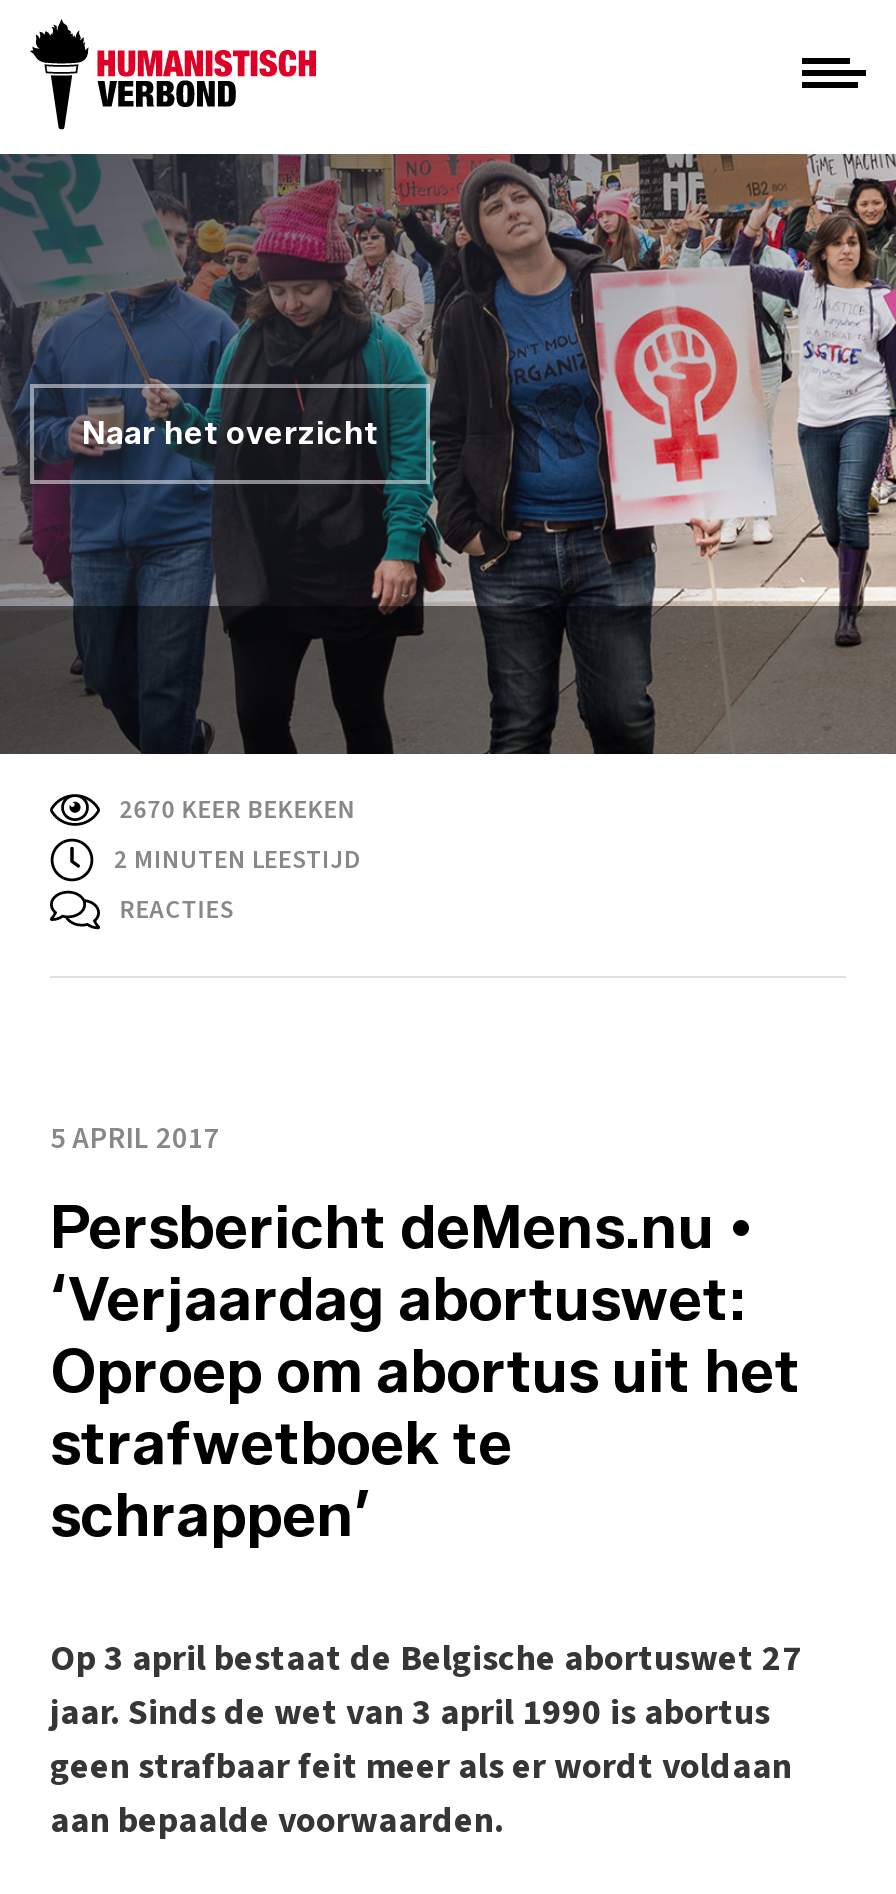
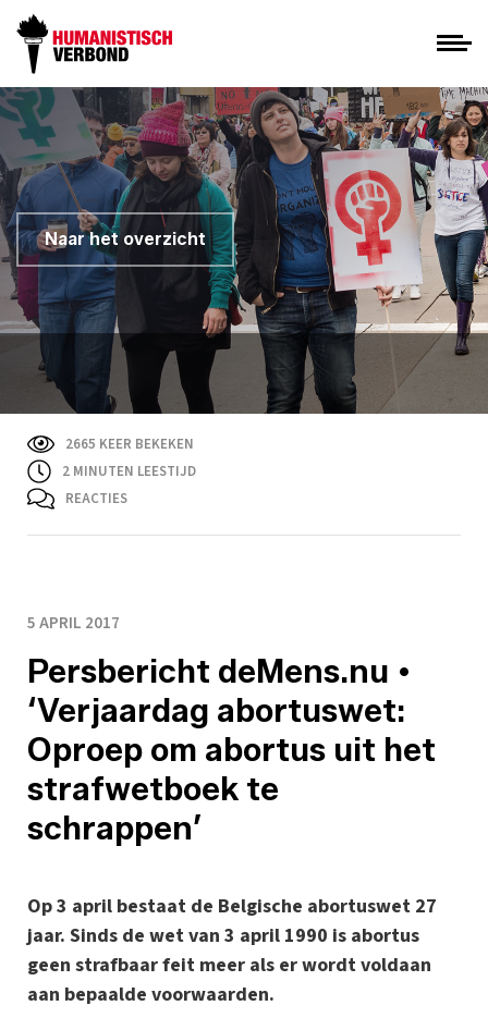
- 2670 KEER BEKEKEN
+ 2665 KEER BEKEKEN
